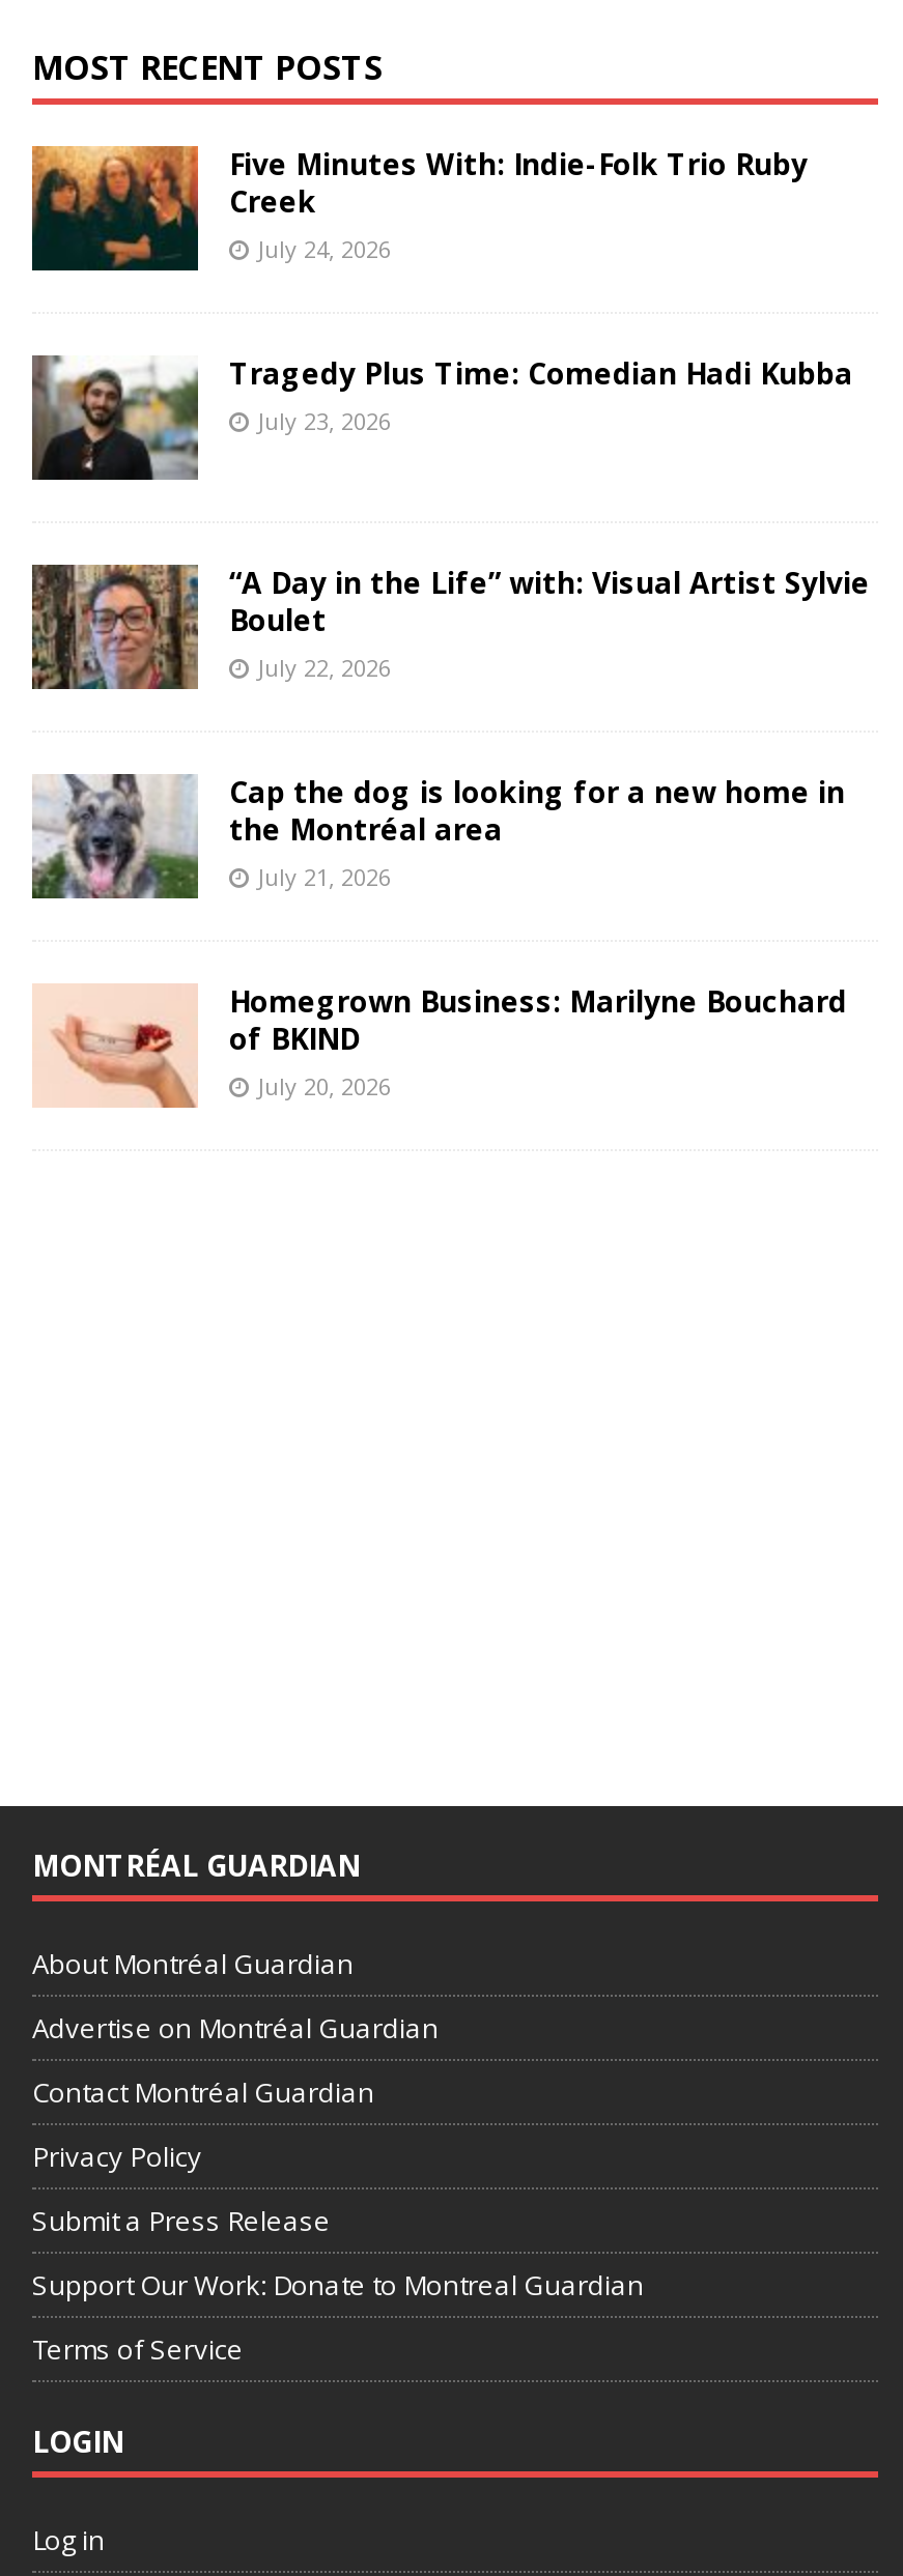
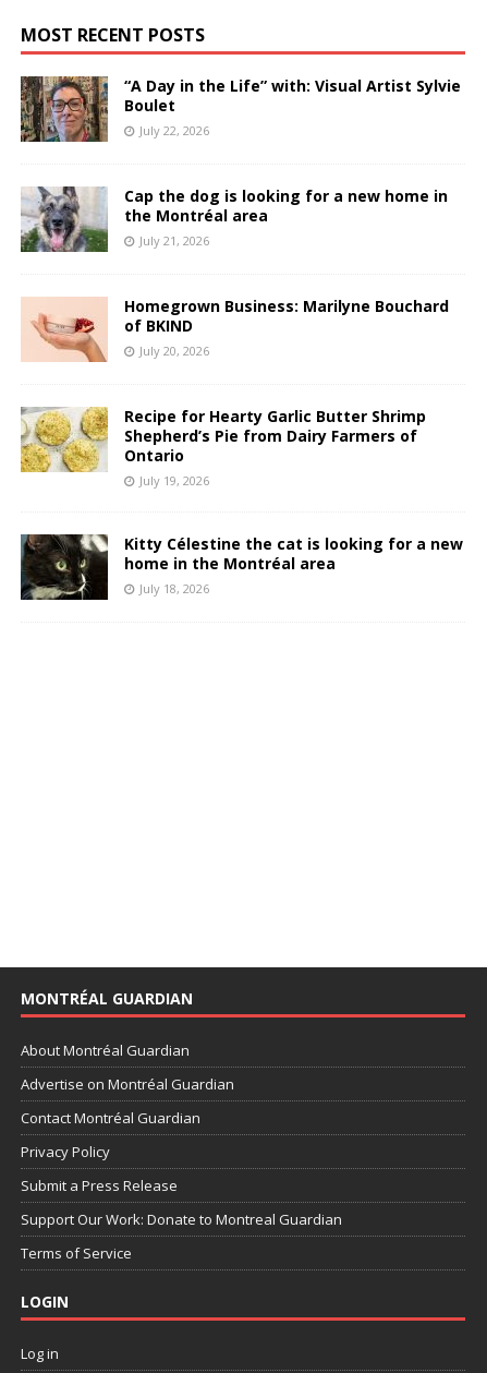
- [image]
- Five Minutes With: Indie-Folk Trio Ruby
- Creek
- July 24, 2026
- Tragedy Plus Time: Comedian Hadi Kubba
- July 23, 2026

- [image]

moved up: [image] | “A Day in the Life” with: Visual Artist Sylvie | Boulet | ... | of BKIND | July 20, 2026

+ [image]
+ Recipe for Hearty Garlic Butter Shrimp
+ Shepherd’s Pie from Dairy Farmers of
+ Ontario
+ July 19, 2026
+ Kitty Célestine the cat is looking for a new
+ home in the Montréal area
+ July 18, 2026

+ [image]
